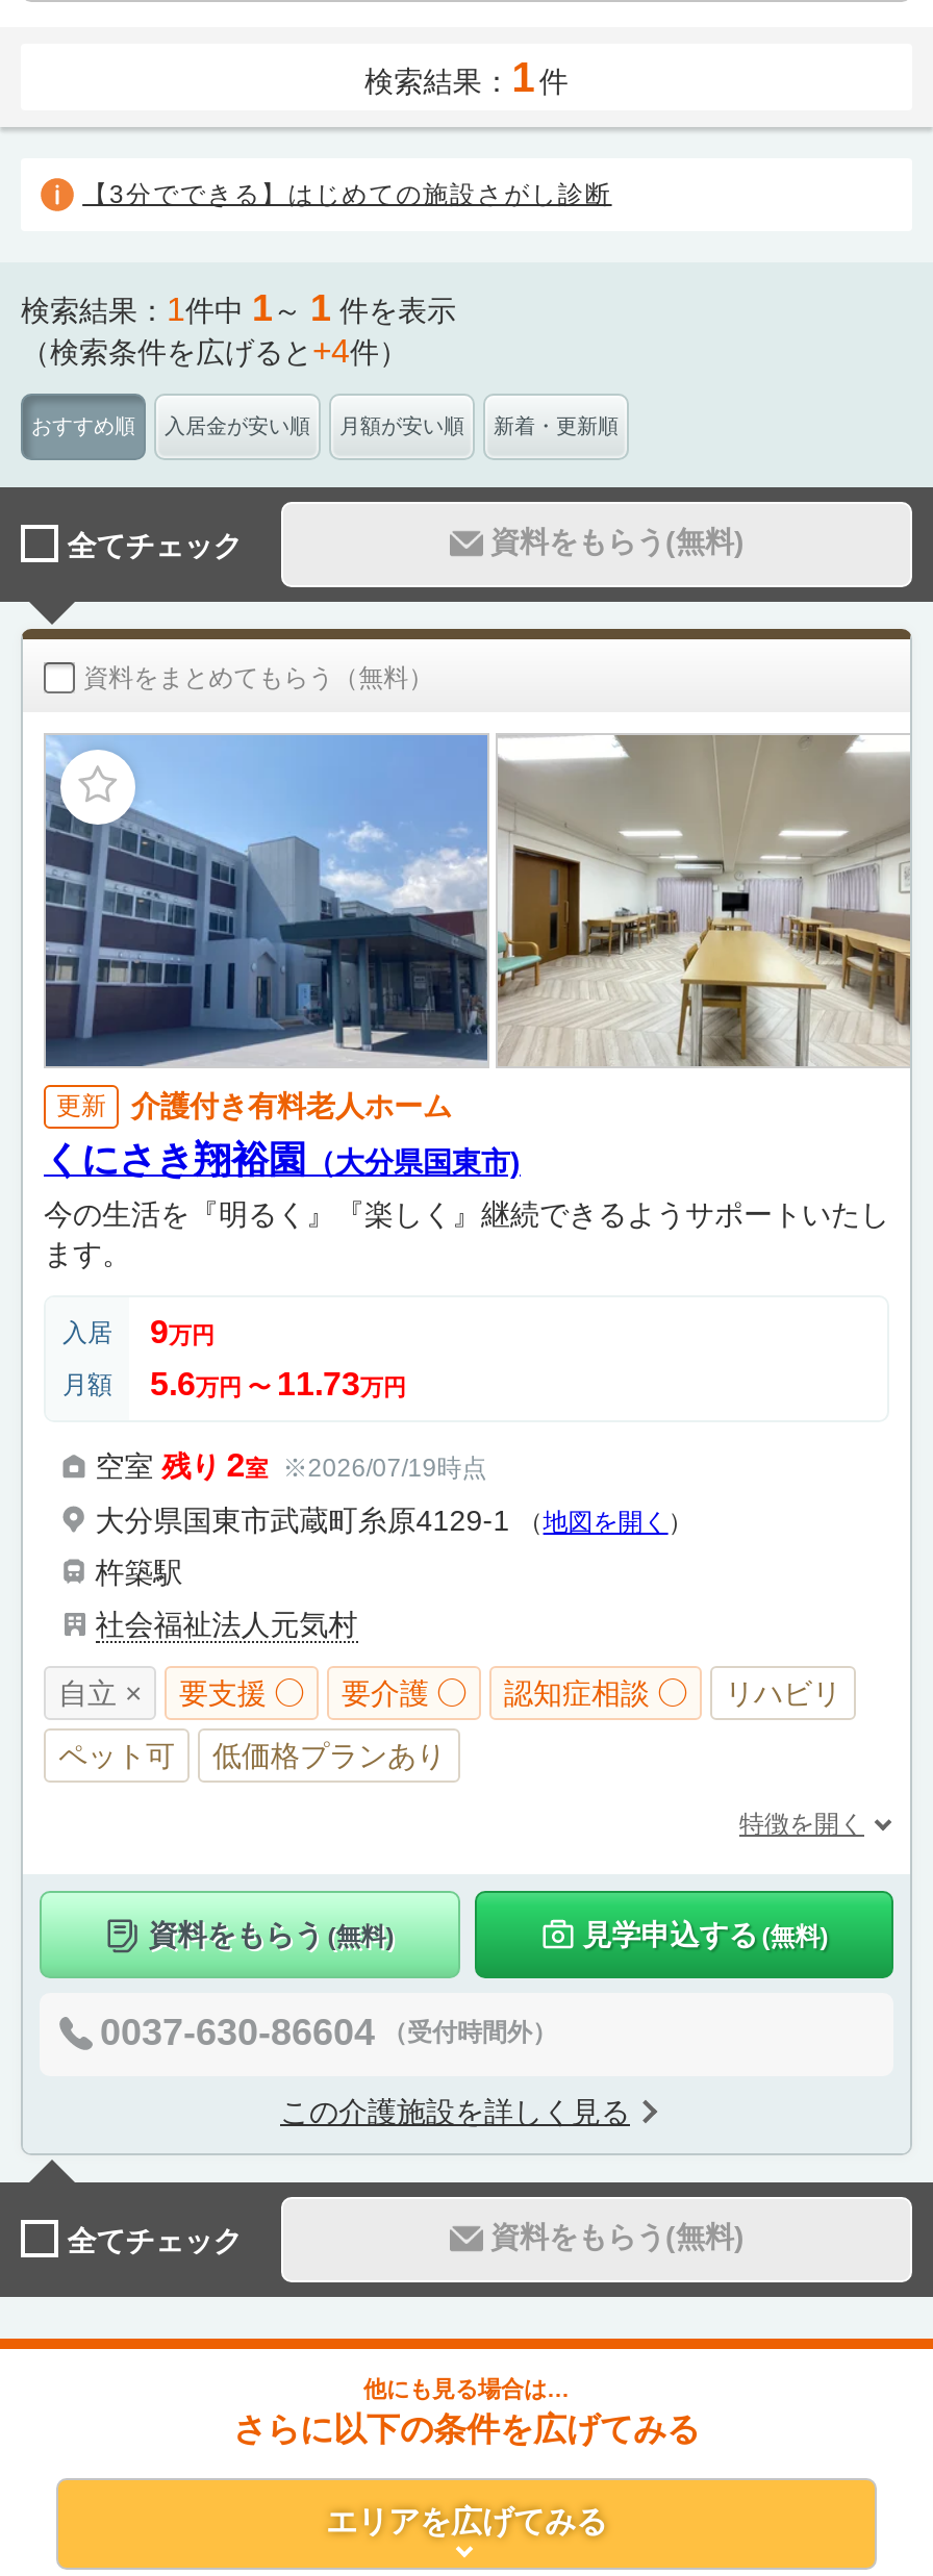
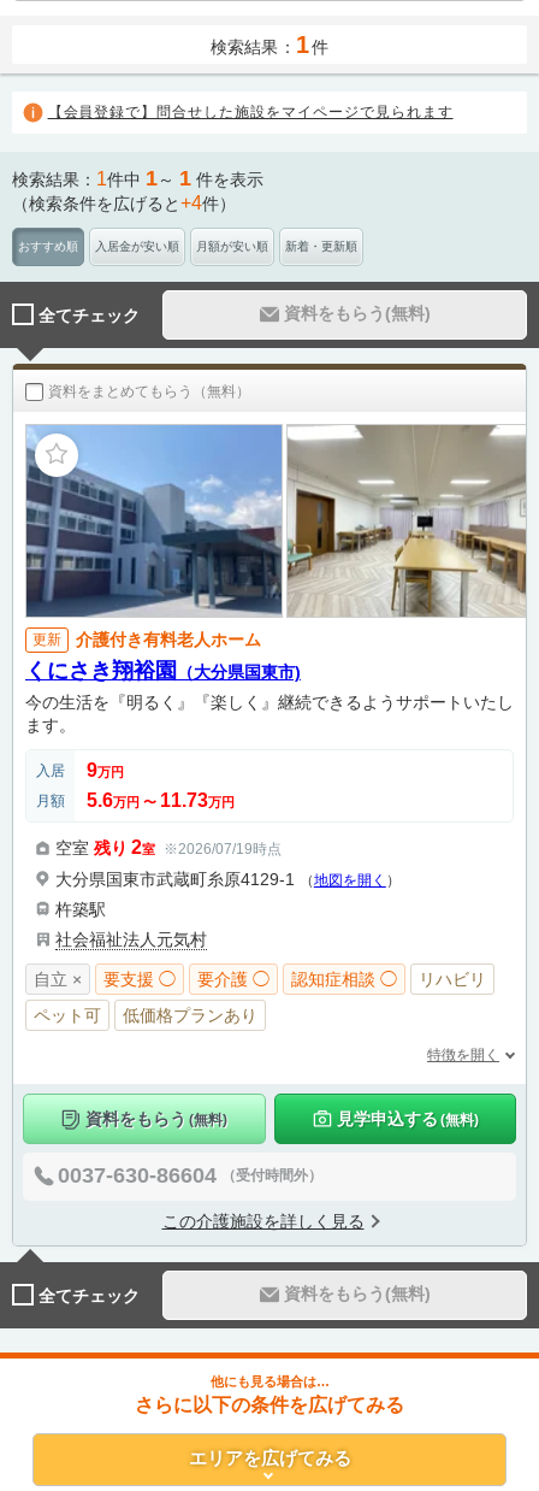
- 【3分でできる】はじめての施設さがし診断
+ 【会員登録で】問合せした施設をマイページで見られます
